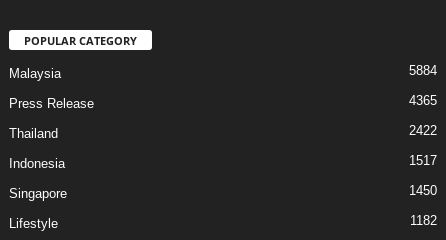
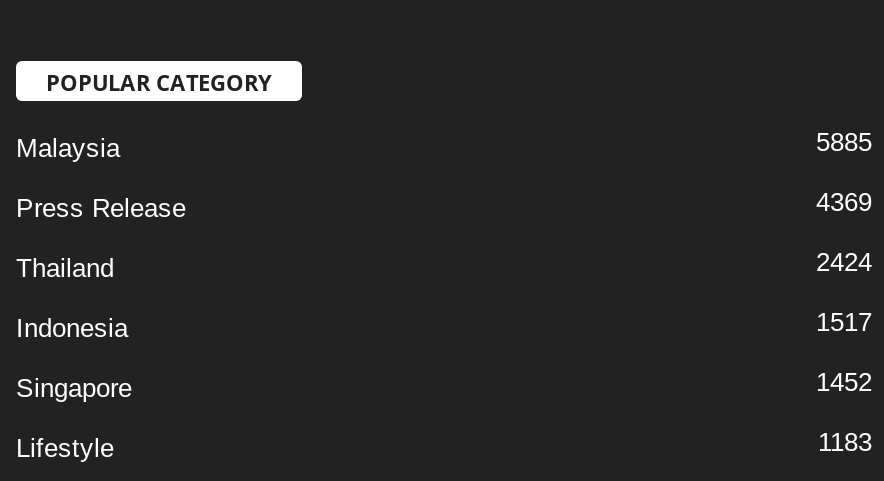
- 5884
+ 5885

- 4365
+ 4369

- 2422
+ 2424

- 1450
+ 1452

- 1182
+ 1183
